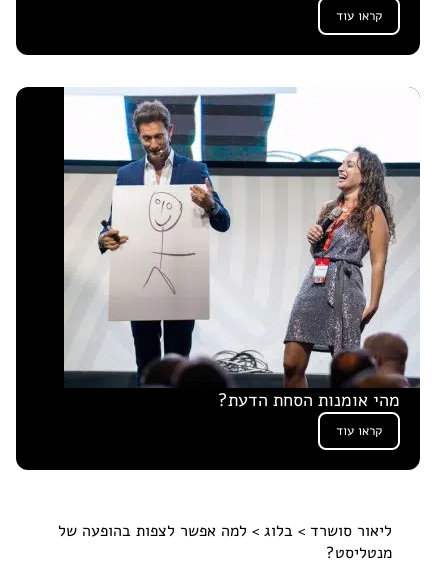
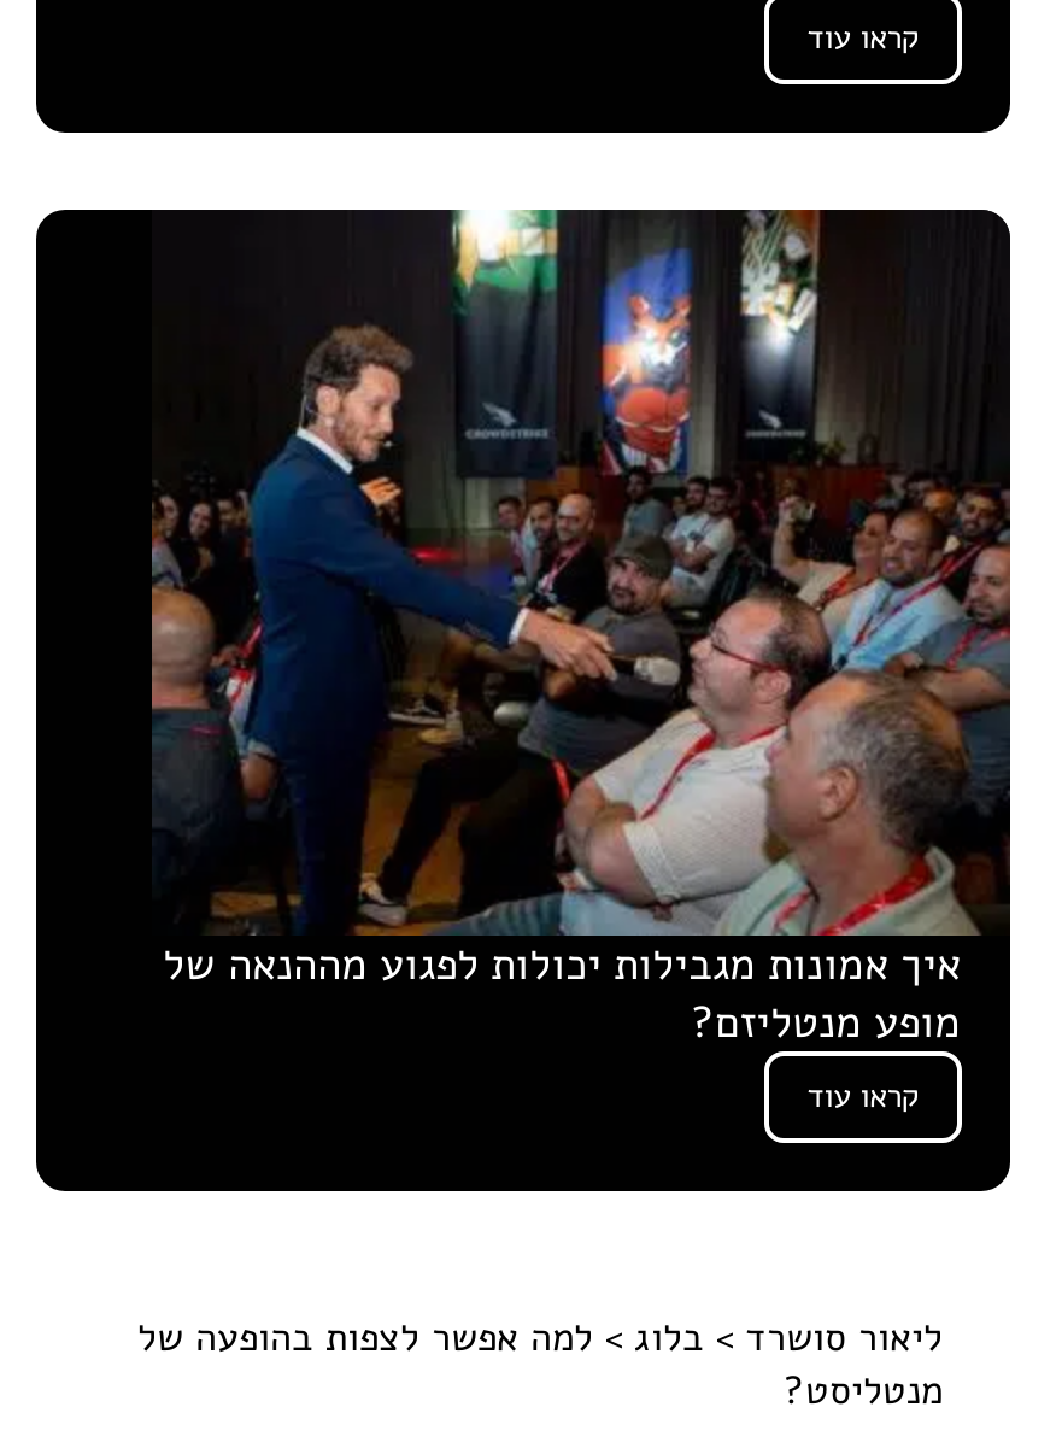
- [image]
- מהי אומנות הסחת הדעת?
+ [image]
+ איך אמונות מגבילות יכולות לפגוע מההנאה של
+ מופע מנטליזם?
